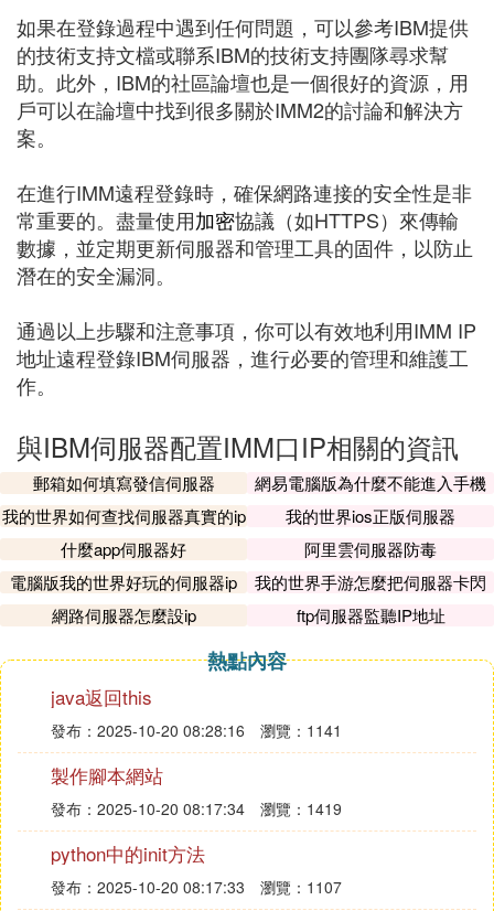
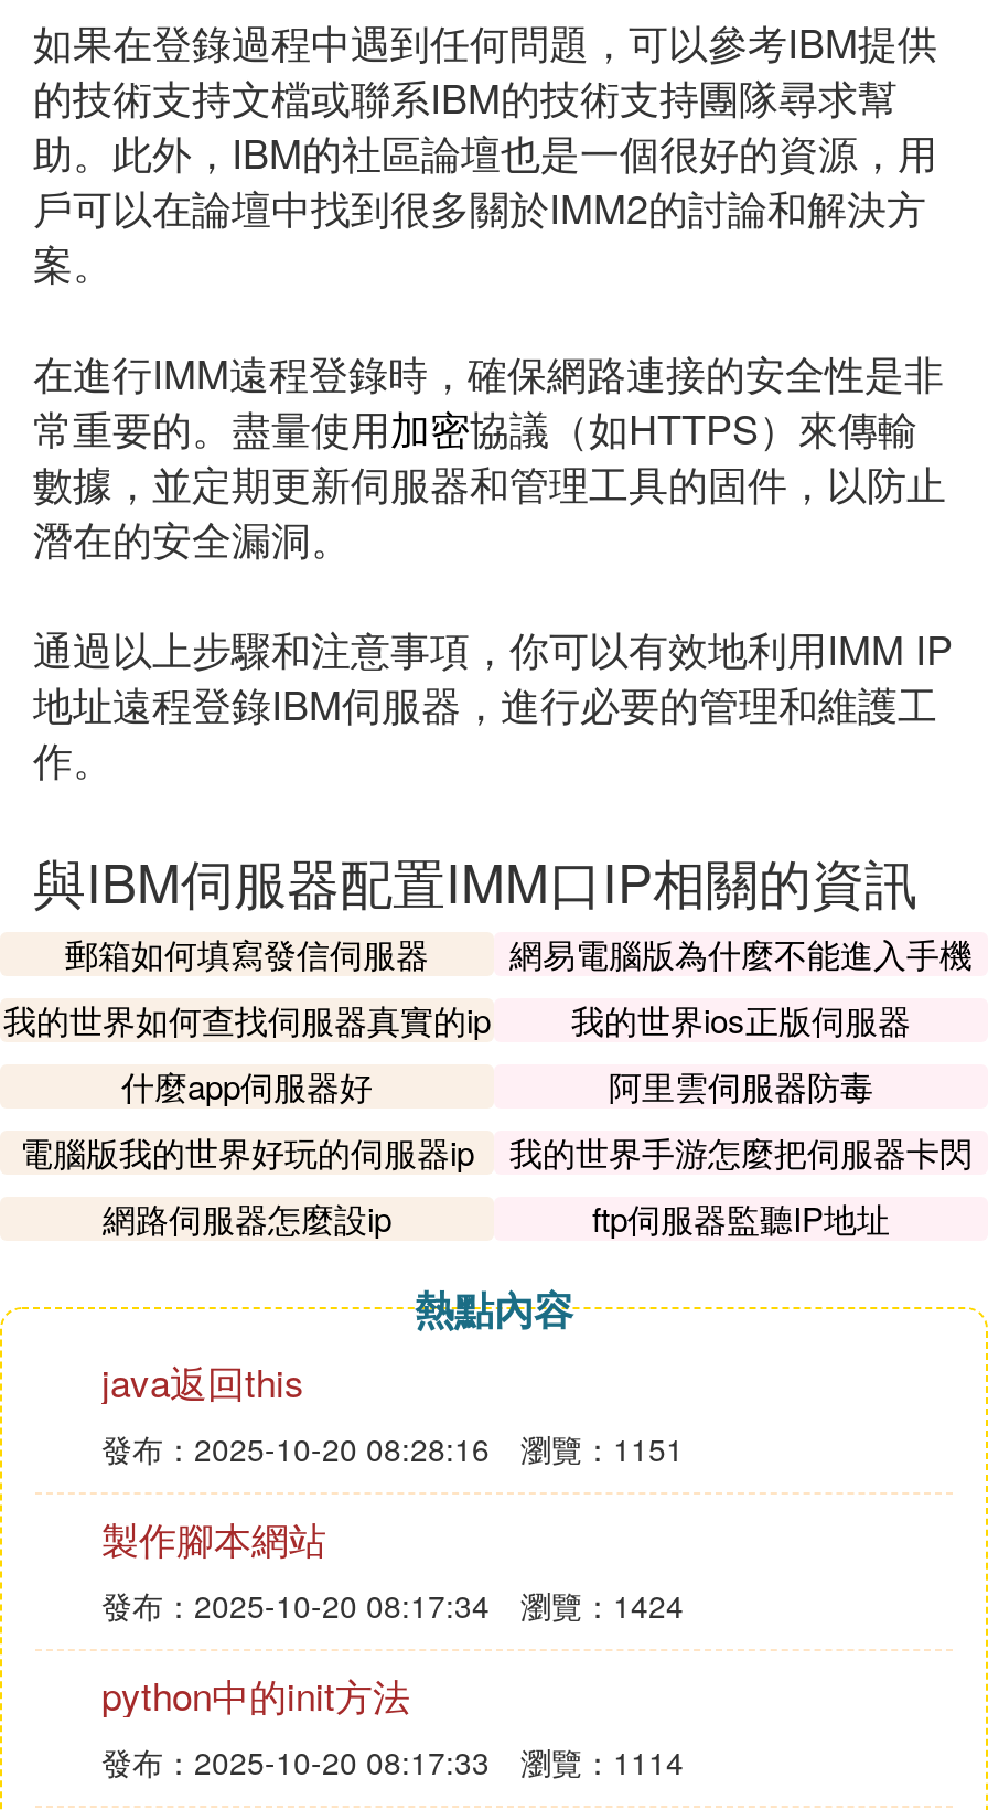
- 發布：2025-10-20 08:28:16 瀏覽：1141
+ 發布：2025-10-20 08:28:16 瀏覽：1151

- 發布：2025-10-20 08:17:34 瀏覽：1419
+ 發布：2025-10-20 08:17:34 瀏覽：1424

- 發布：2025-10-20 08:17:33 瀏覽：1107
+ 發布：2025-10-20 08:17:33 瀏覽：1114
